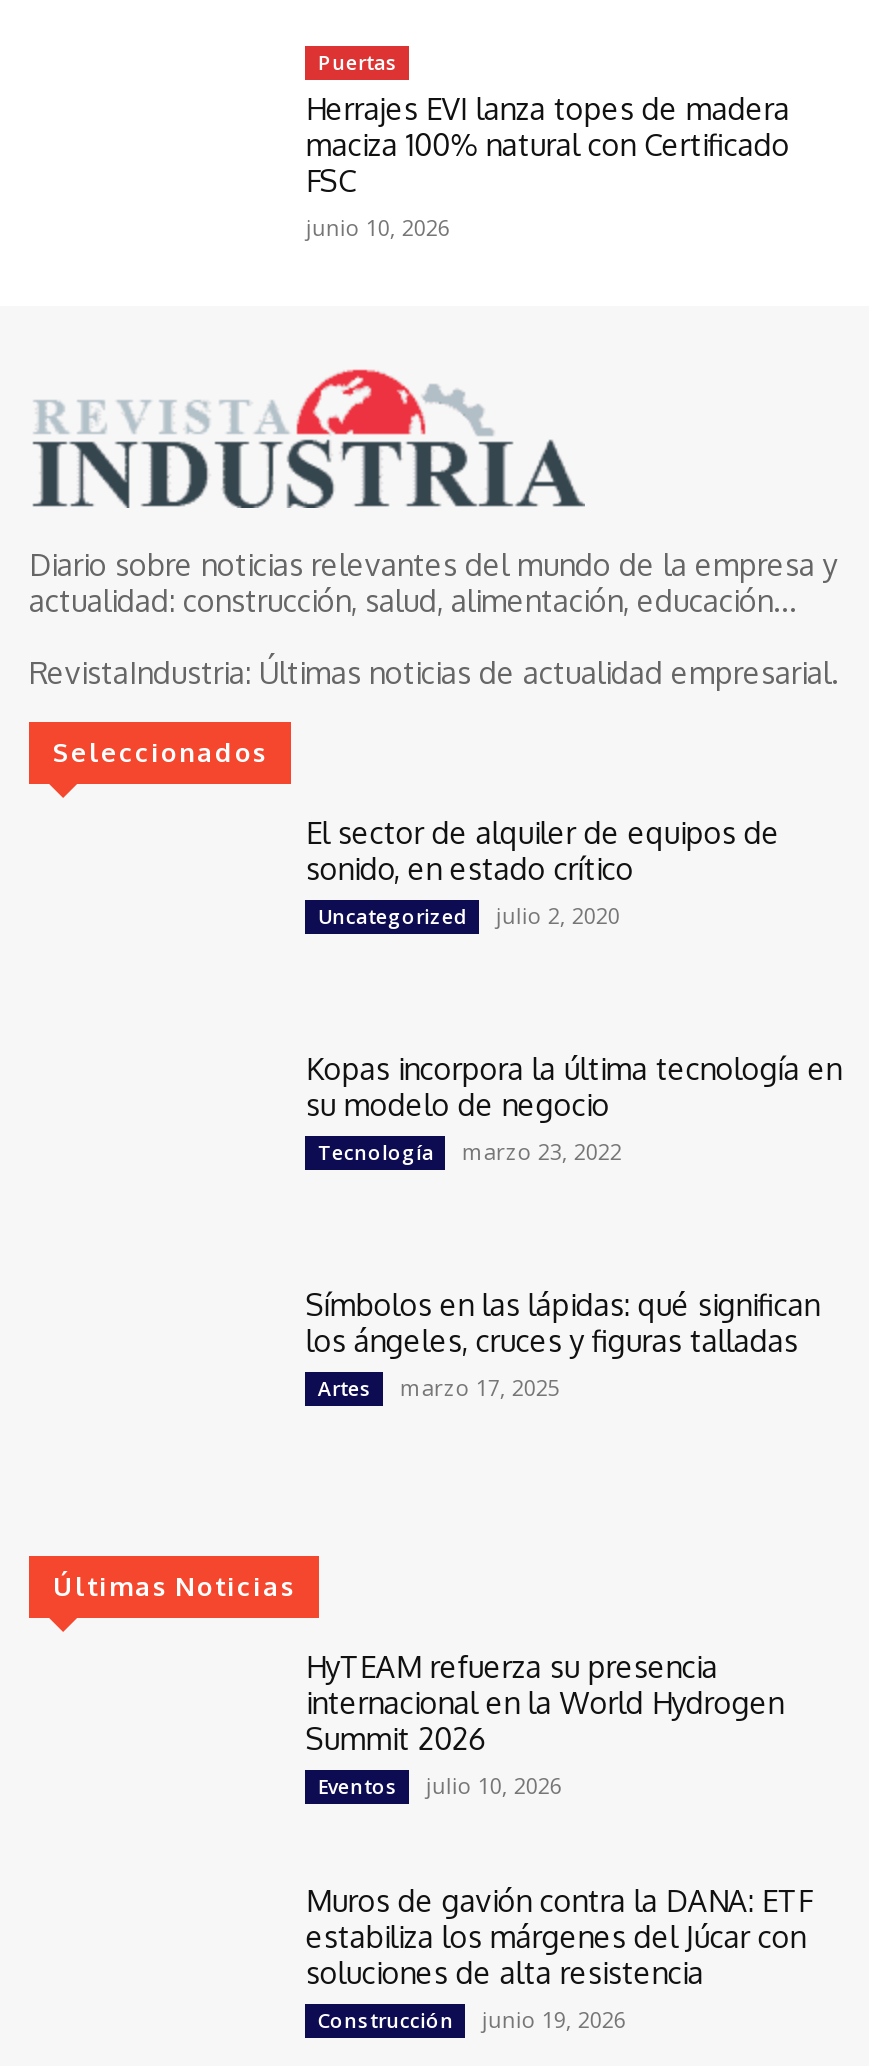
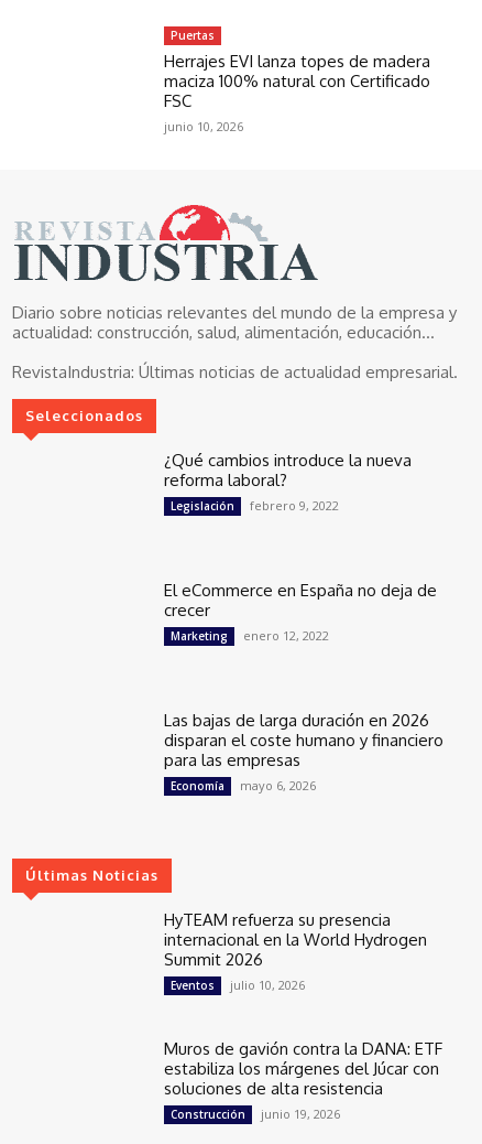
- El sector de alquiler de equipos de
- sonido, en estado crítico
- Uncategorized
- julio 2, 2020
+ ¿Qué cambios introduce la nueva
+ reforma laboral?
+ Legislación
+ febrero 9, 2022

- Kopas incorpora la última tecnología en
- su modelo de negocio
- Tecnología
- marzo 23, 2022
+ El eCommerce en España no deja de
+ crecer
+ Marketing
+ enero 12, 2022

- Símbolos en las lápidas: qué significan
- los ángeles, cruces y figuras talladas
- Artes
- marzo 17, 2025
+ Las bajas de larga duración en 2026
+ disparan el coste humano y financiero
+ para las empresas
+ Economía
+ mayo 6, 2026
